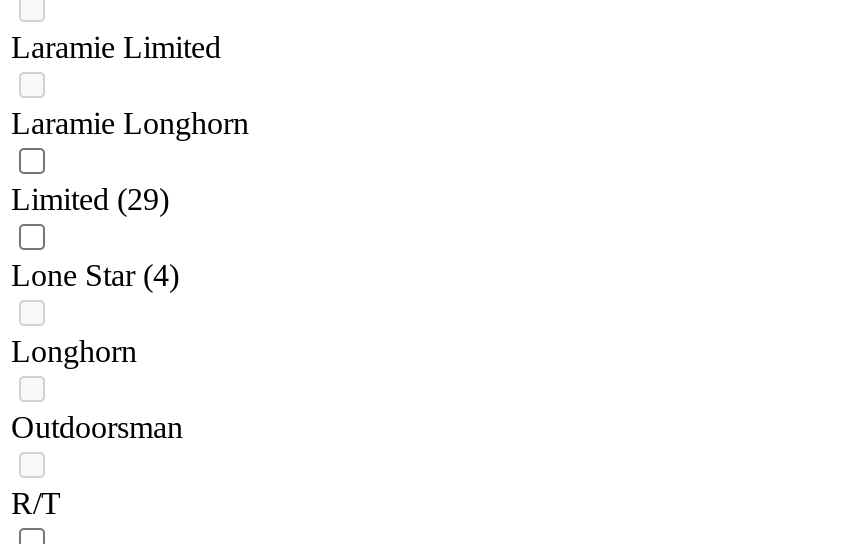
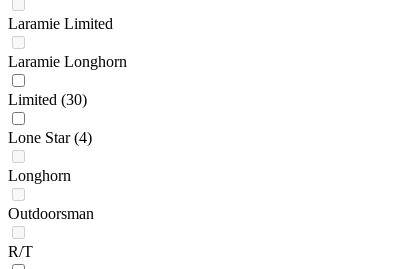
- Limited (29)
+ Limited (30)
